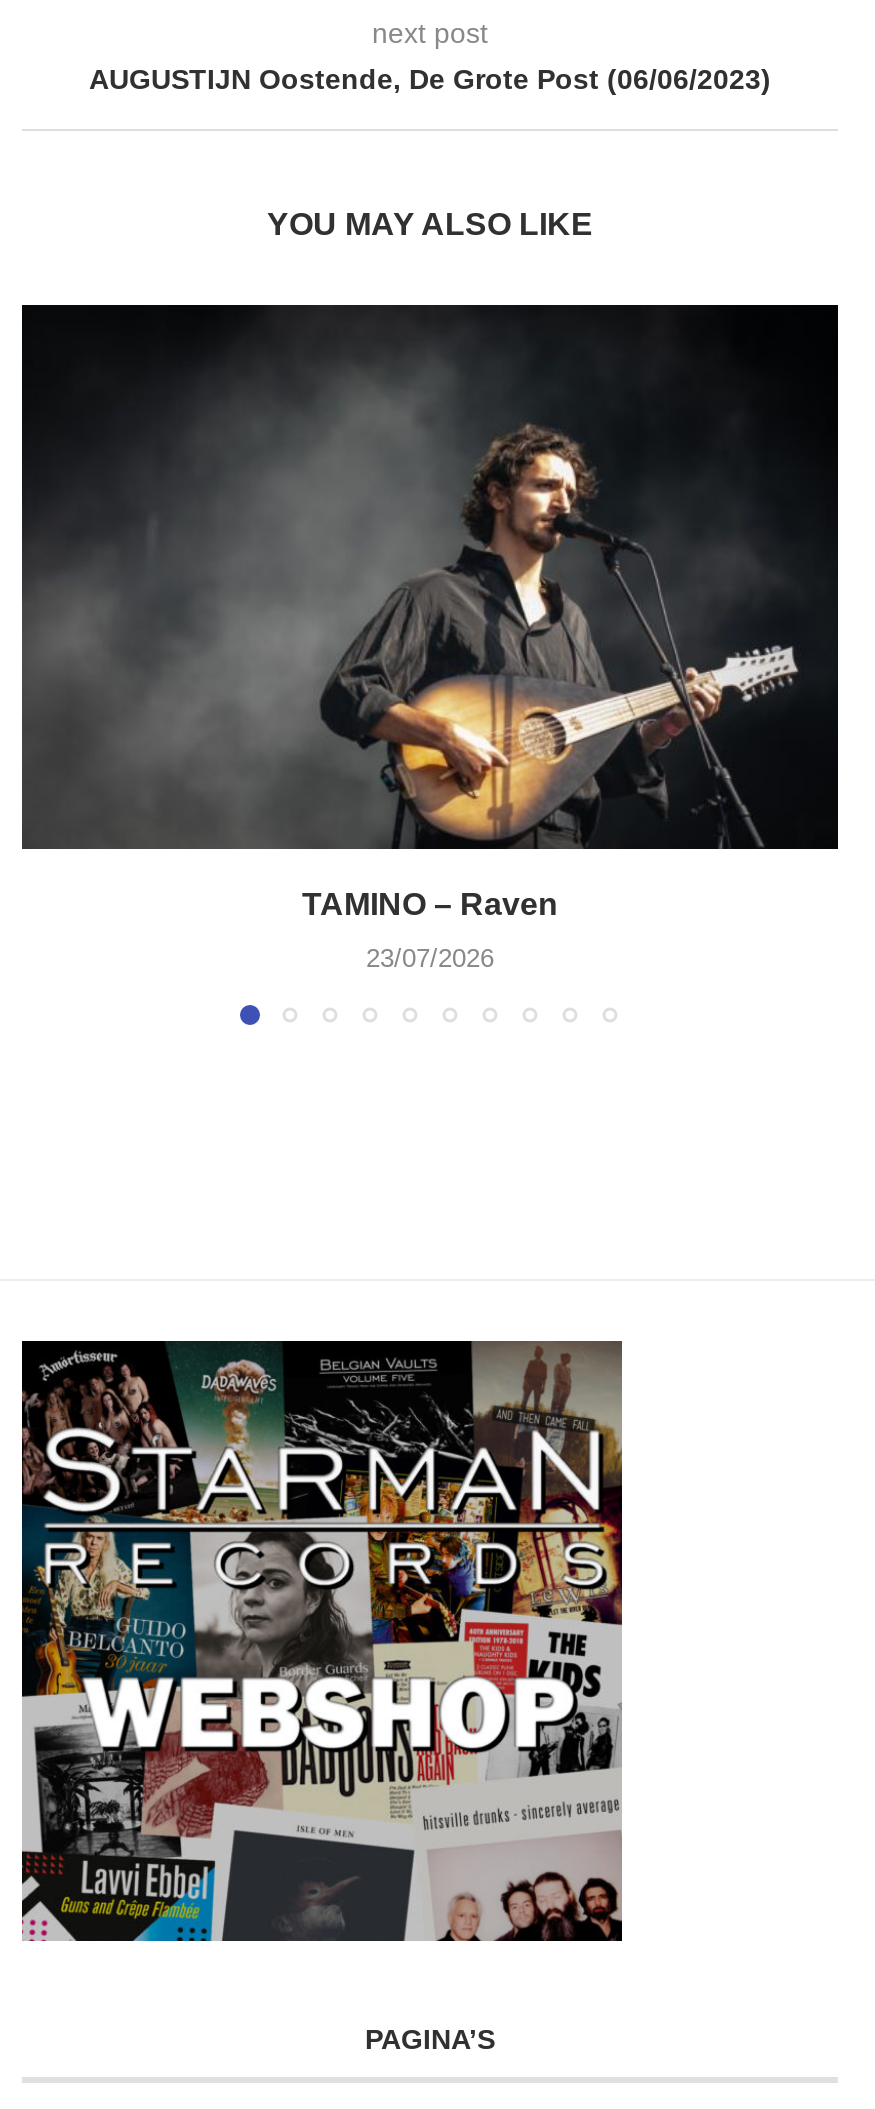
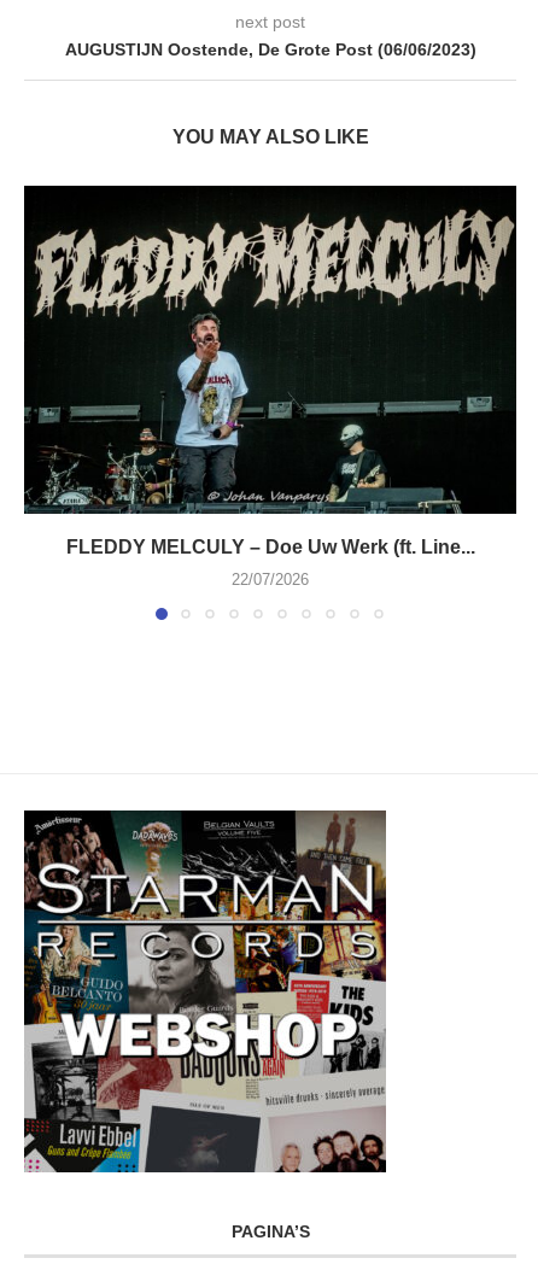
- [image]
- TAMINO – Raven
+ [image]
+ FLEDDY MELCULY – Doe Uw Werk (ft. Line...

- 23/07/2026
+ 22/07/2026
